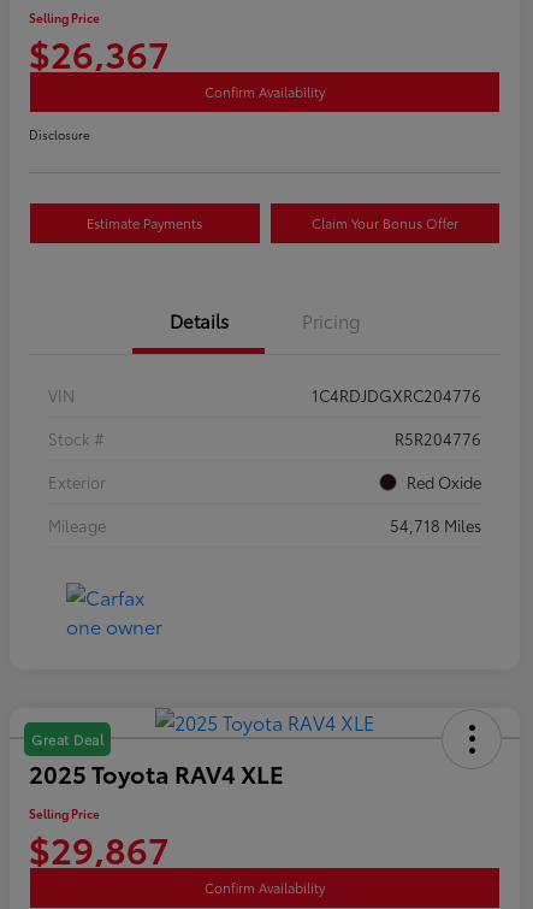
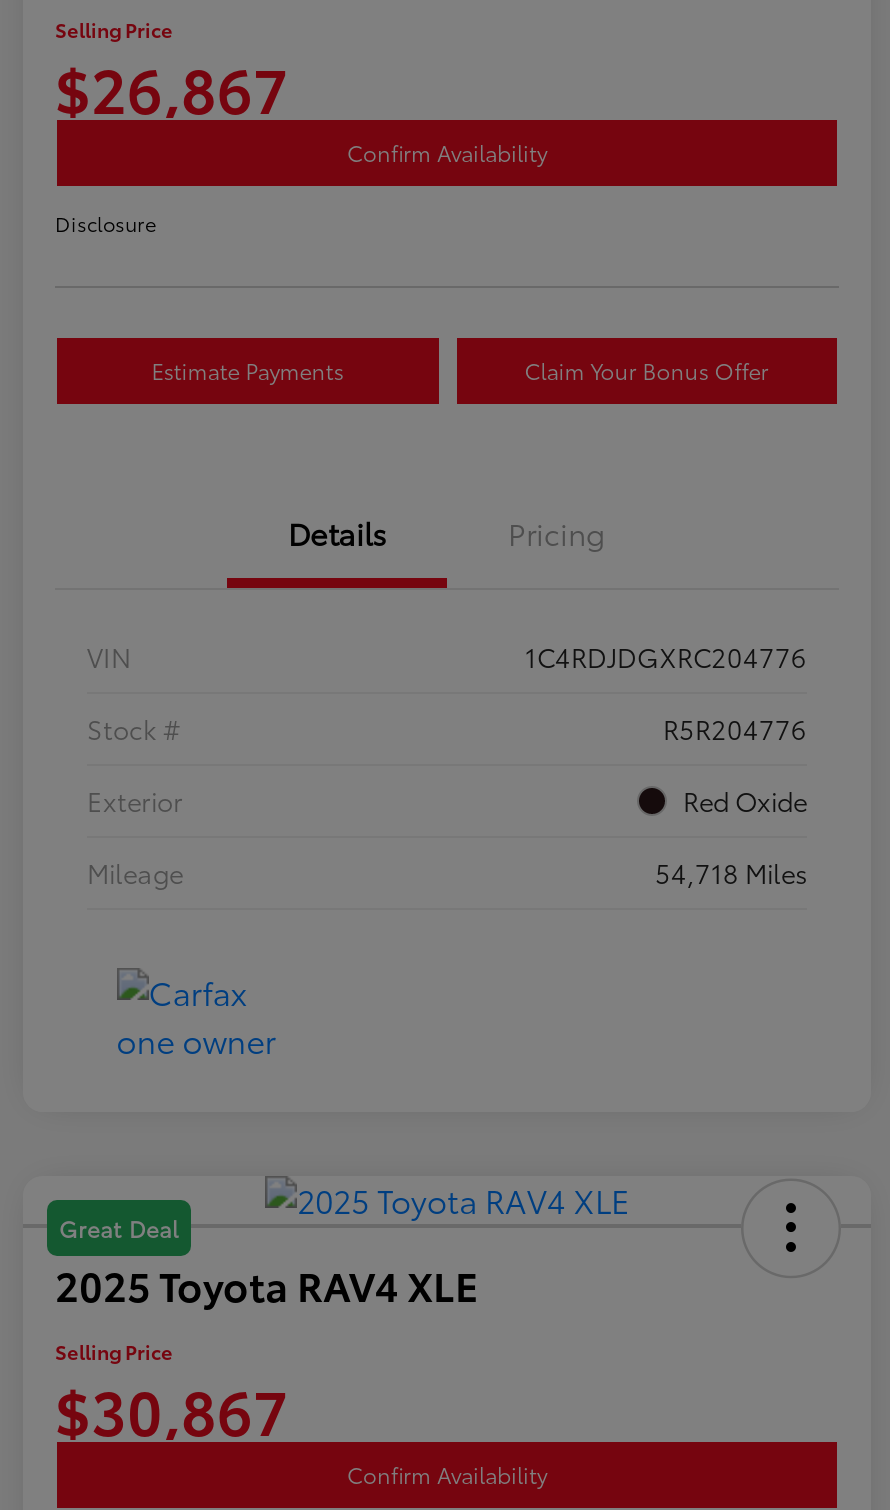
- $26,367
+ $26,867

- $29,867
+ $30,867
